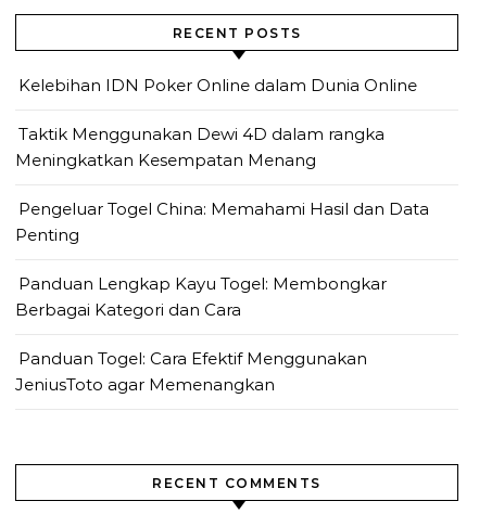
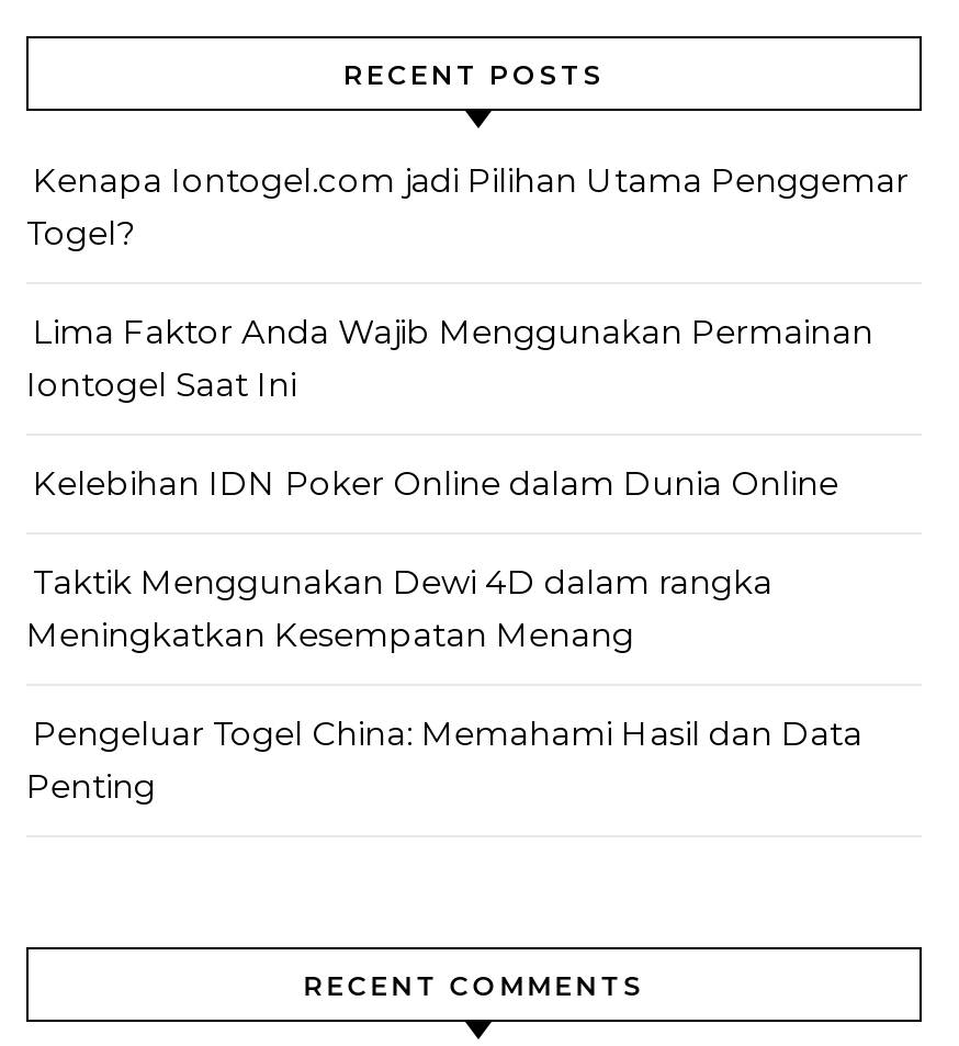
+ Kenapa Iontogel.com jadi Pilihan Utama Penggemar
+ Togel?
+ Lima Faktor Anda Wajib Menggunakan Permainan
+ Iontogel Saat Ini

moved down: Kelebihan IDN Poker Online dalam Dunia Online | Taktik Menggunakan Dewi 4D dalam rangka | Meningkatkan Kesempatan Menang | Pengeluar Togel China: Memahami Hasil dan Data | Penting

- Panduan Lengkap Kayu Togel: Membongkar
- Berbagai Kategori dan Cara
- Panduan Togel: Cara Efektif Menggunakan
- JeniusToto agar Memenangkan
